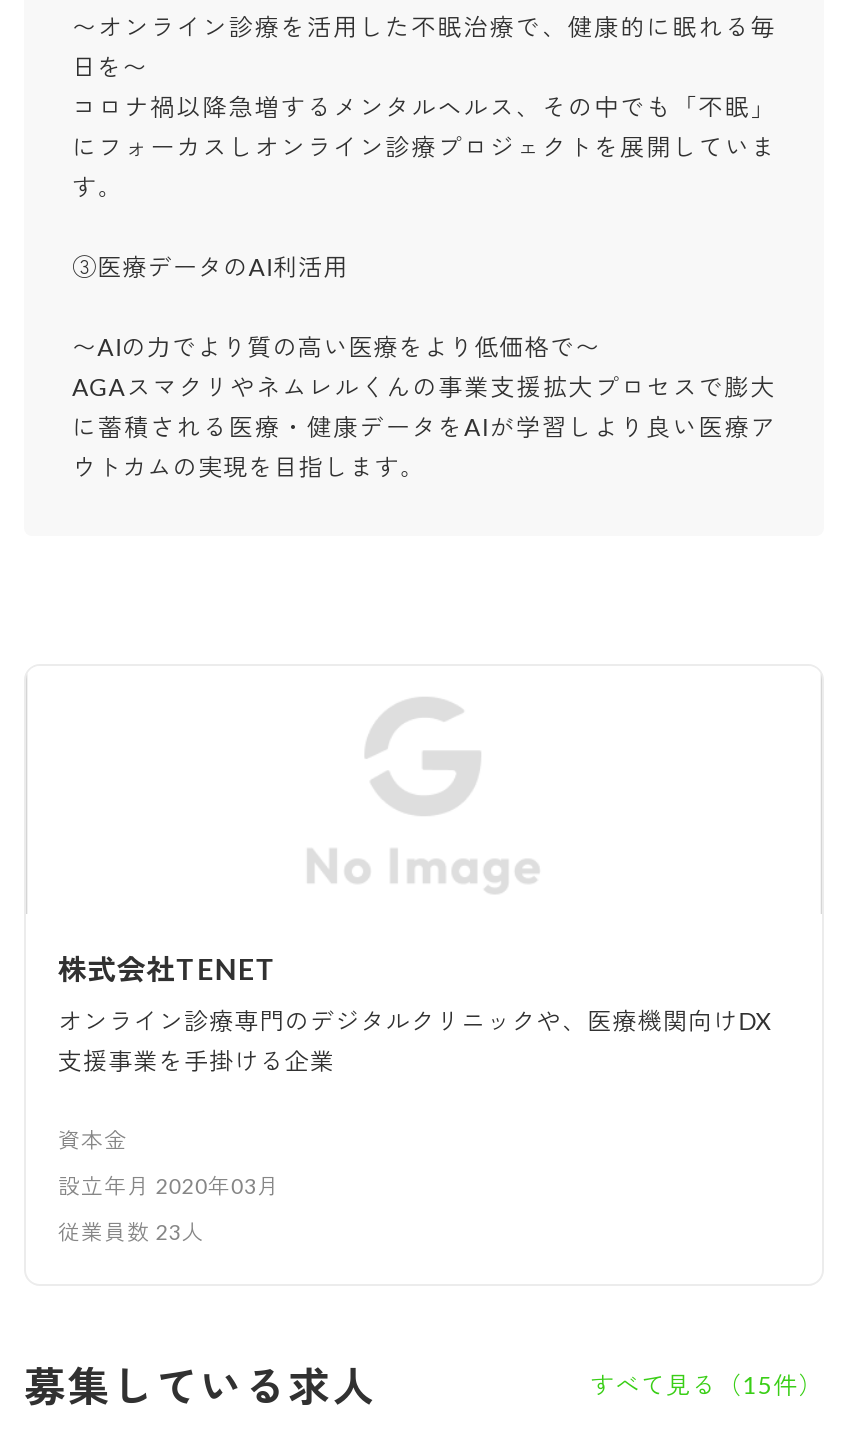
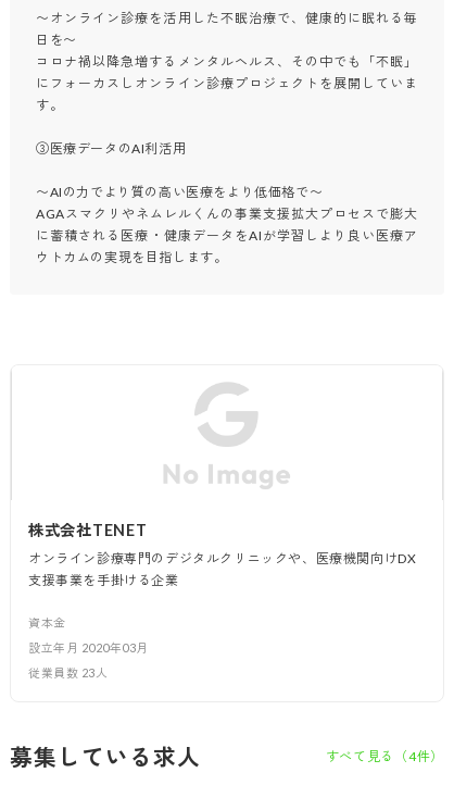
- すべて見る（15件）
+ すべて見る（4件）
